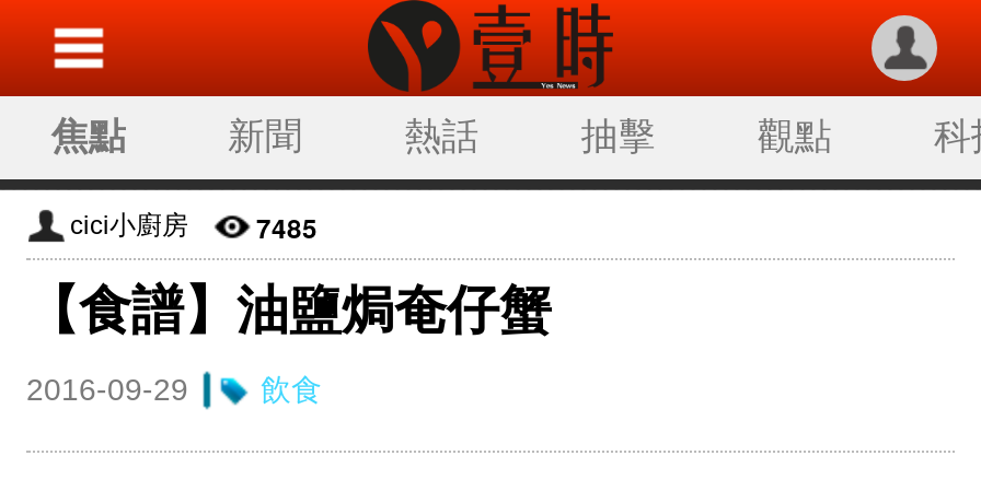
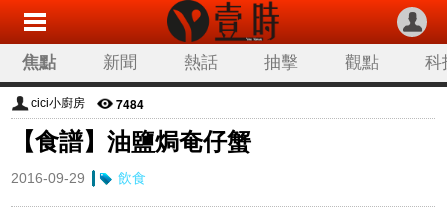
- 7485
+ 7484
